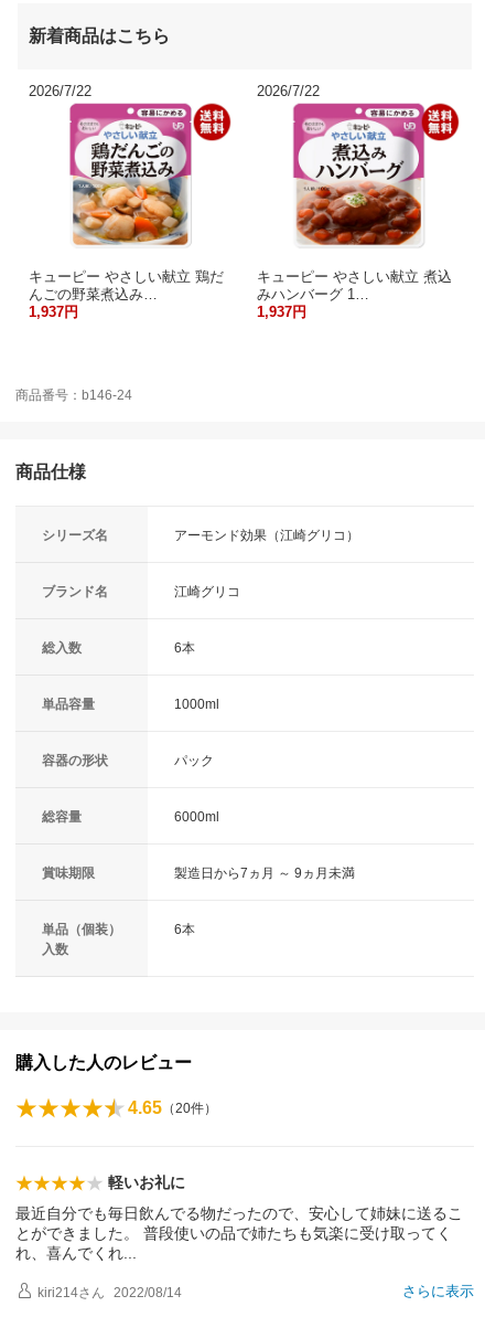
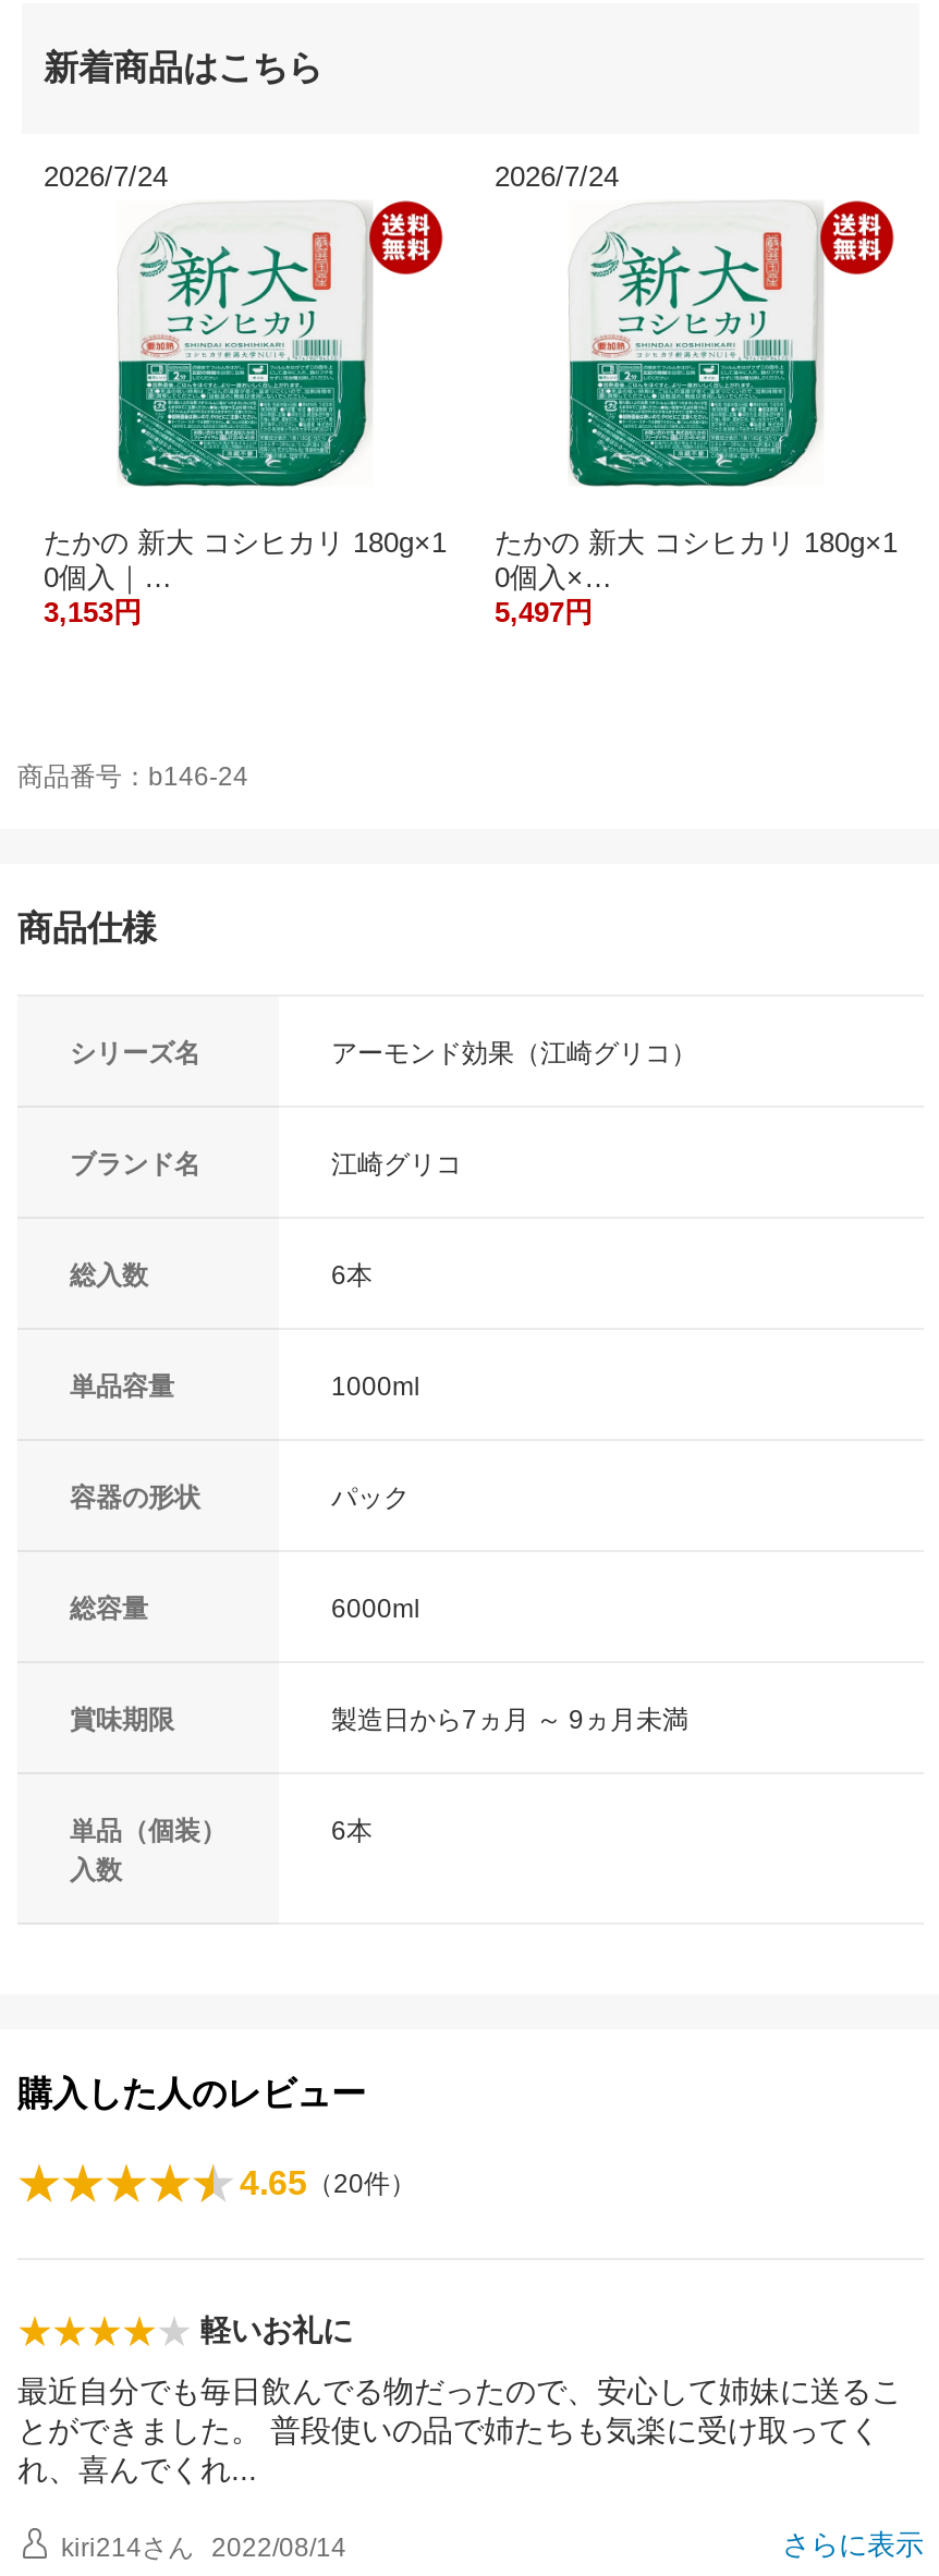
- 2026/7/22
+ 2026/7/24

- 2026/7/22
+ 2026/7/24

- [image]
- キューピー やさしい献立 鶏だ
- んごの野菜煮込み…
- 1,937円
+ [image]
+ たかの 新大 コシヒカリ 180g×1
+ 0個入｜…
+ 3,153円

- [image]
- キューピー やさしい献立 煮込
- みハンバーグ 1…
- 1,937円
+ [image]
+ たかの 新大 コシヒカリ 180g×1
+ 0個入×…
+ 5,497円
